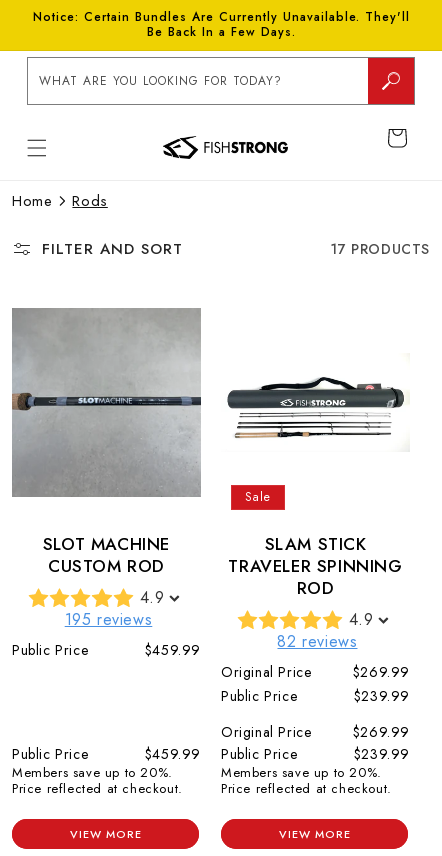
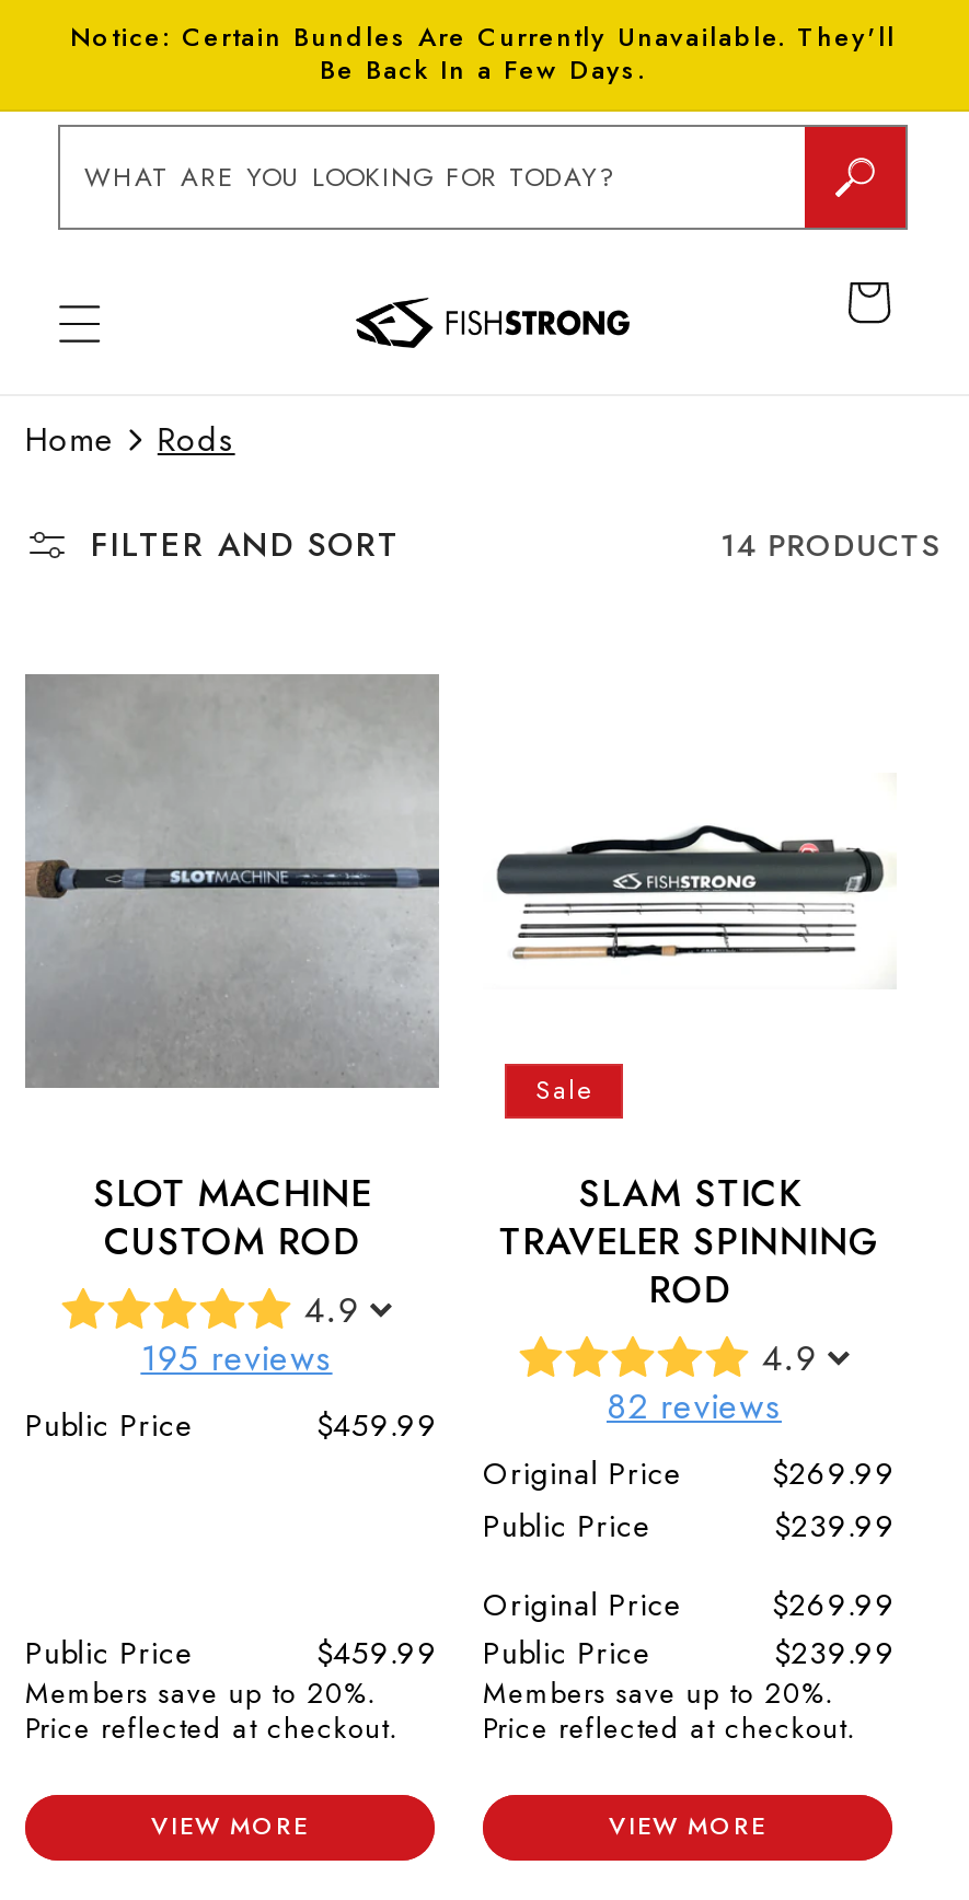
- 17 PRODUCTS
+ 14 PRODUCTS
